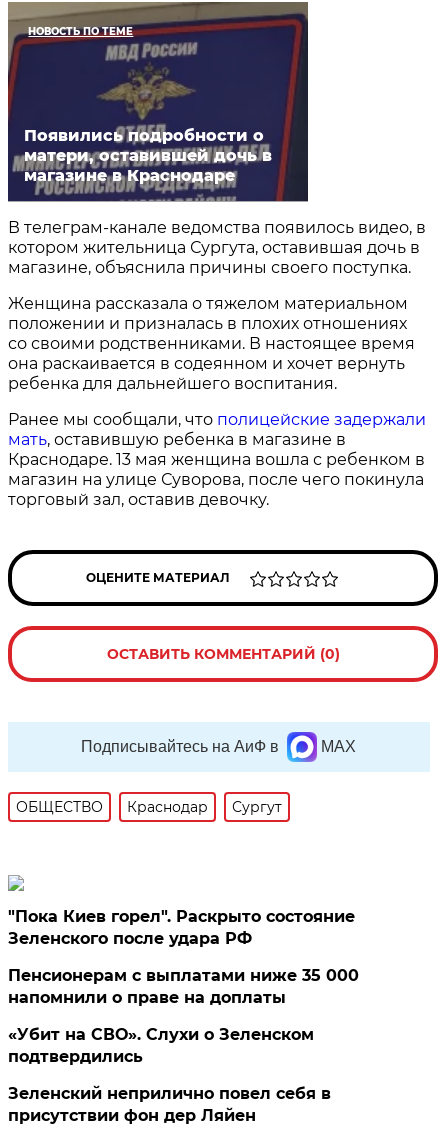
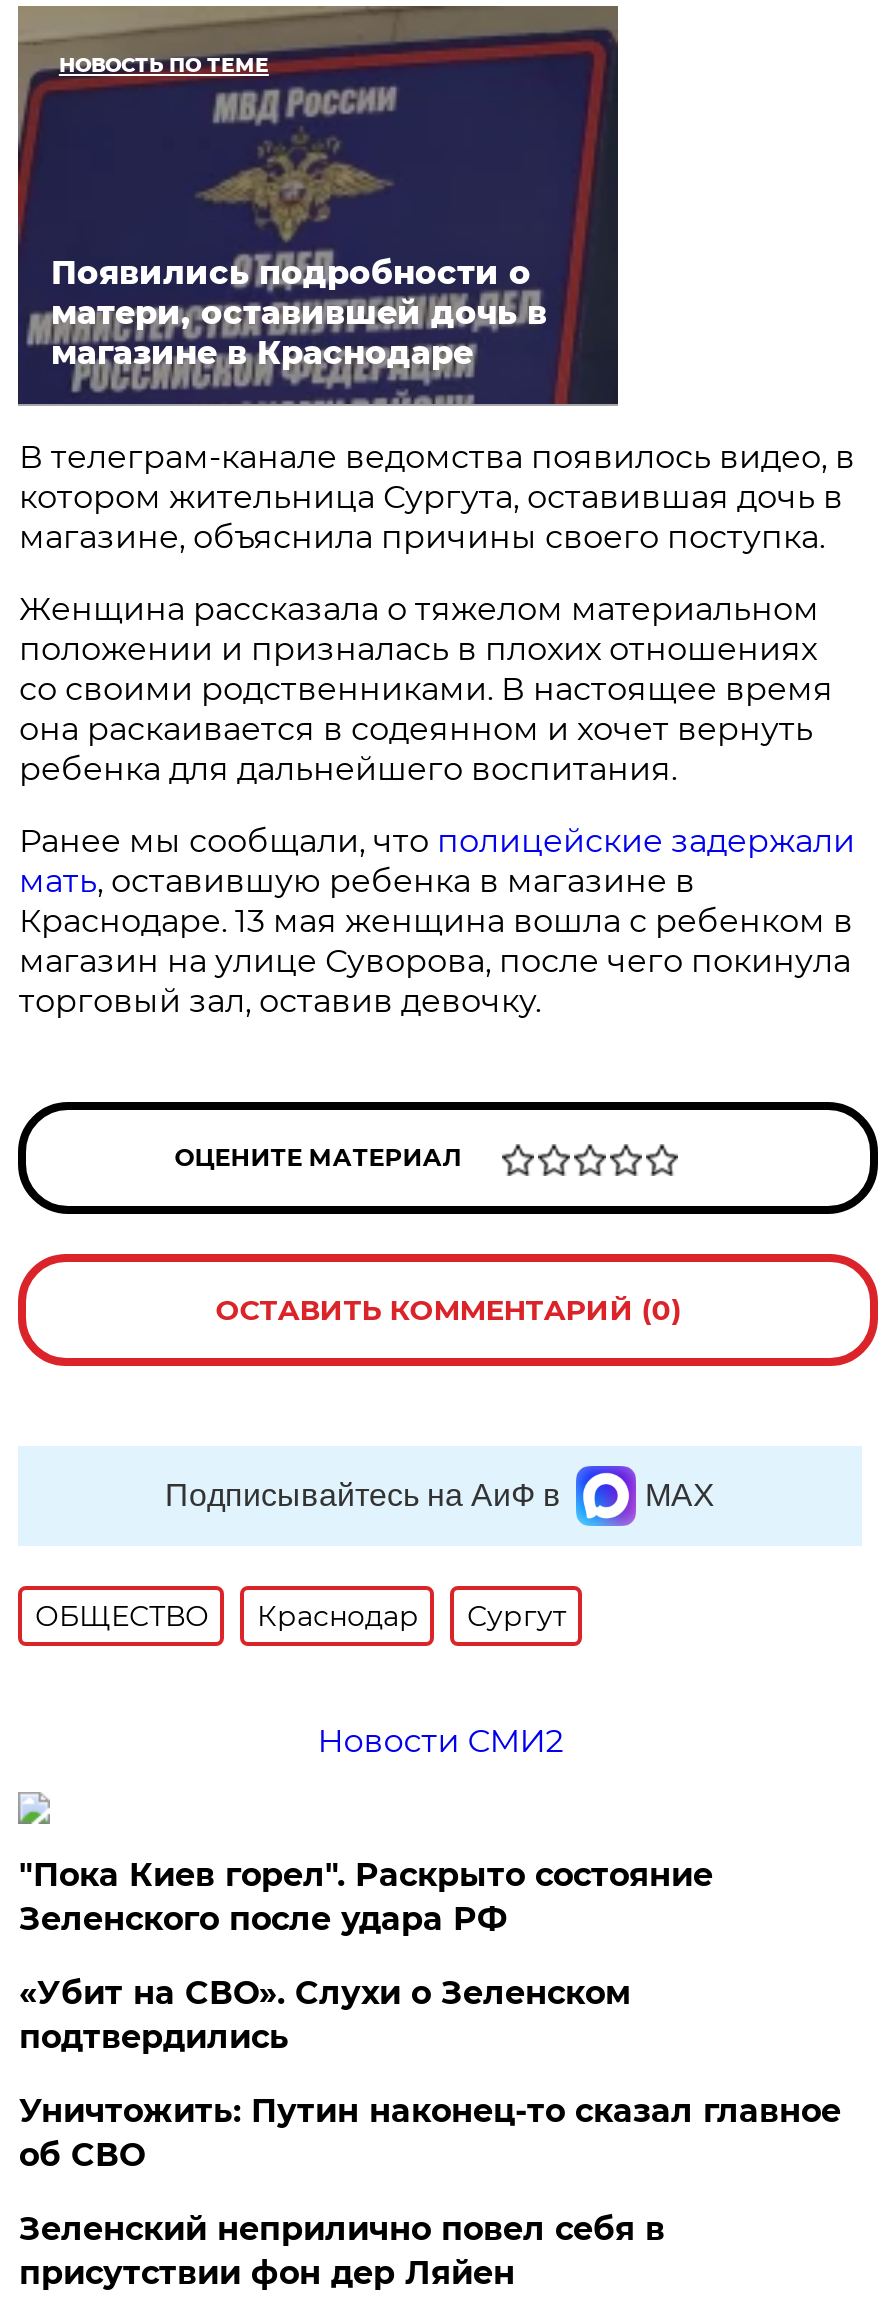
+ Новости СМИ2

- Пенсионерам с выплатами ниже 35 000
- напомнили о праве на доплаты

moved up: «Убит на СВО». Слухи о Зеленском | подтвердились

+ Уничтожить: Путин наконец-то сказал главное
+ об СВО
